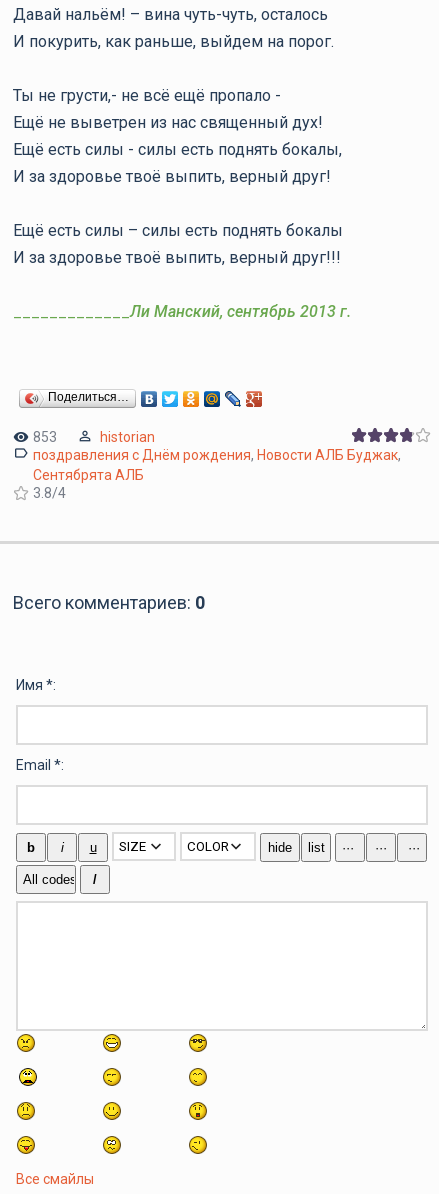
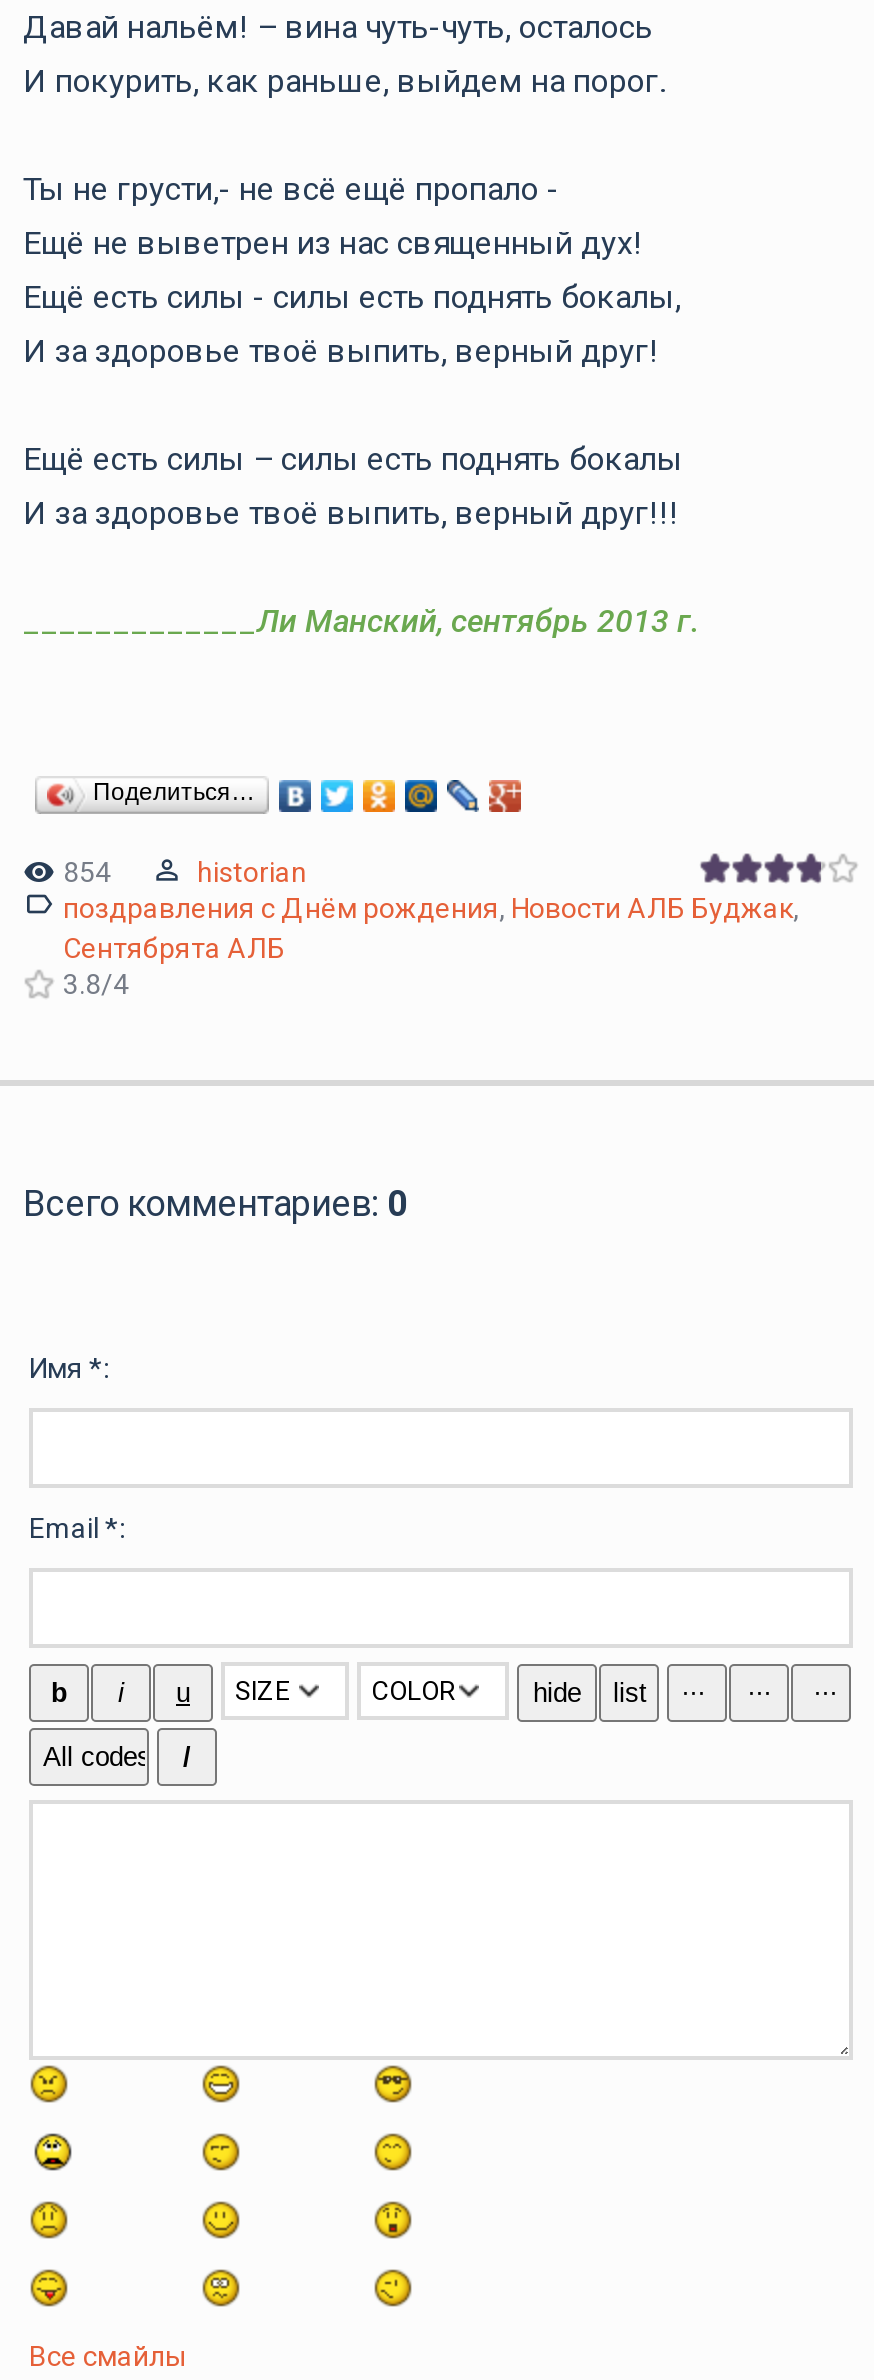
- 853
+ 854
